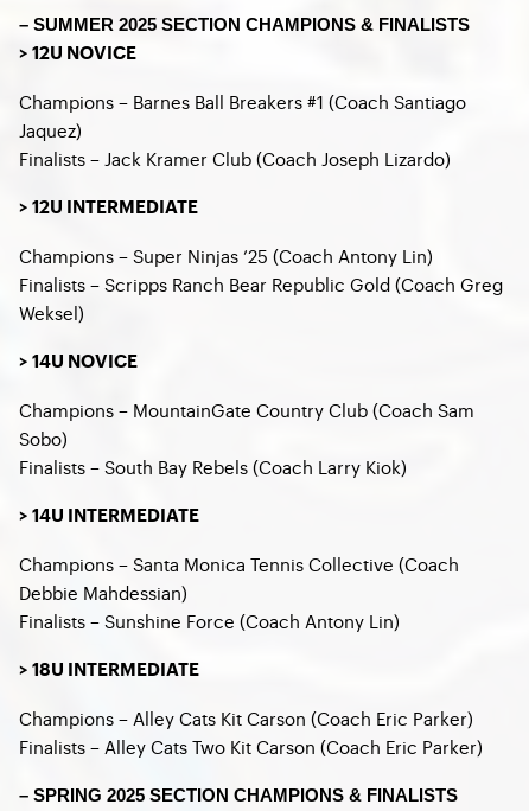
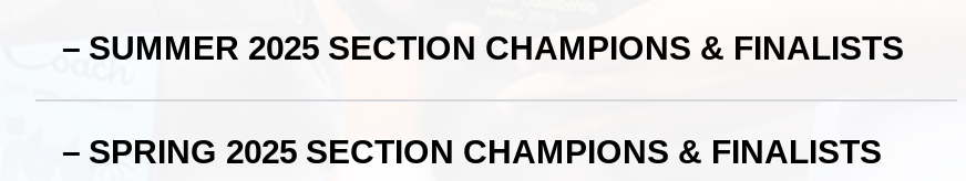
- > 12U NOVICE
- Champions – Barnes Ball Breakers #1 (Coach Santiago
- Jaquez)
- Finalists – Jack Kramer Club (Coach Joseph Lizardo)
- > 12U INTERMEDIATE
- Champions – Super Ninjas ’25 (Coach Antony Lin)
- Finalists – Scripps Ranch Bear Republic Gold (Coach Greg
- Weksel)
- > 14U NOVICE
- Champions – MountainGate Country Club (Coach Sam
- Sobo)
- Finalists – South Bay Rebels (Coach Larry Kiok)
- > 14U INTERMEDIATE
- Champions – Santa Monica Tennis Collective (Coach
- Debbie Mahdessian)
- Finalists – Sunshine Force (Coach Antony Lin)
- > 18U INTERMEDIATE
- Champions – Alley Cats Kit Carson (Coach Eric Parker)
- Finalists – Alley Cats Two Kit Carson (Coach Eric Parker)
